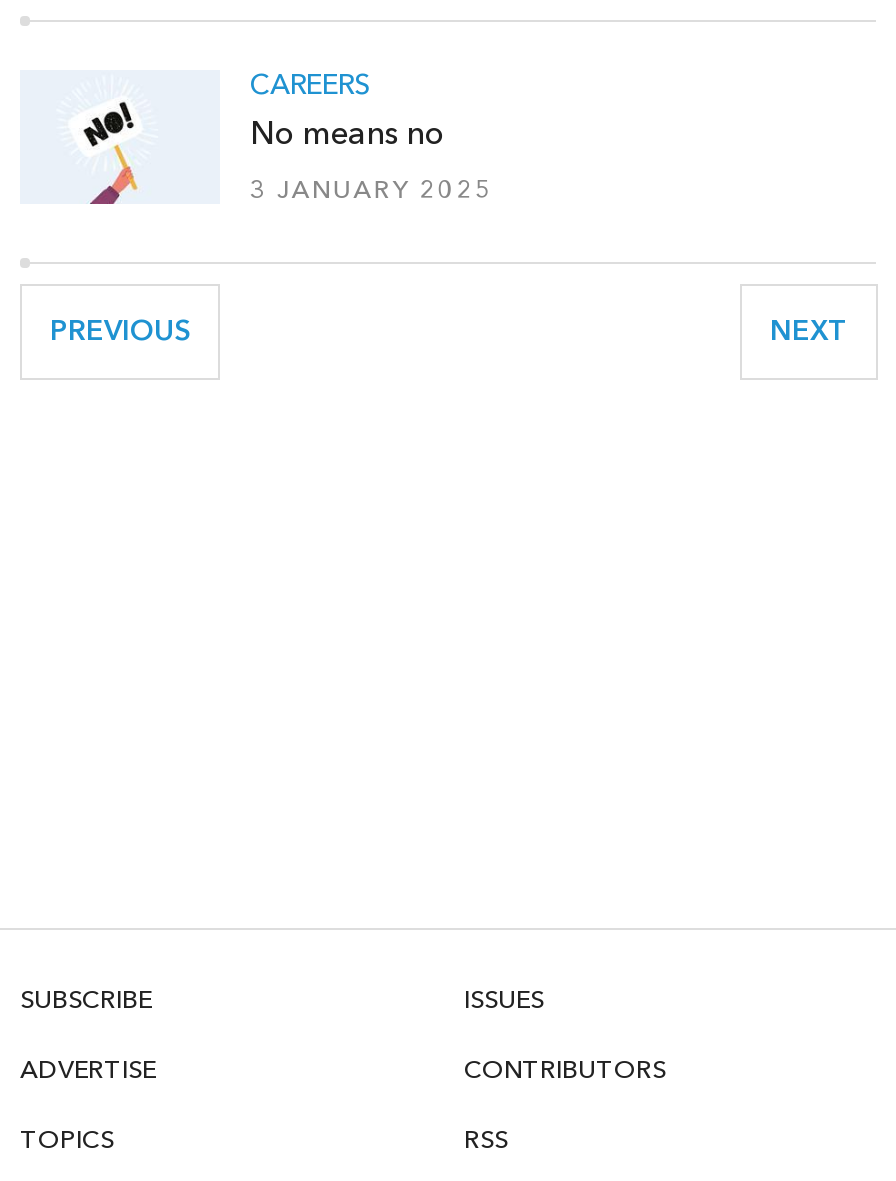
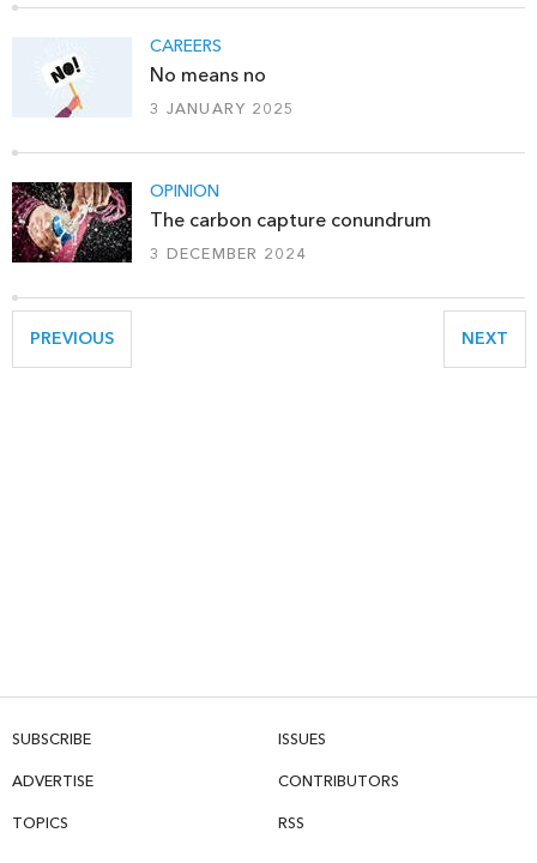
+ [image]
+ OPINION
+ The carbon capture conundrum
+ 3 DECEMBER 2024
